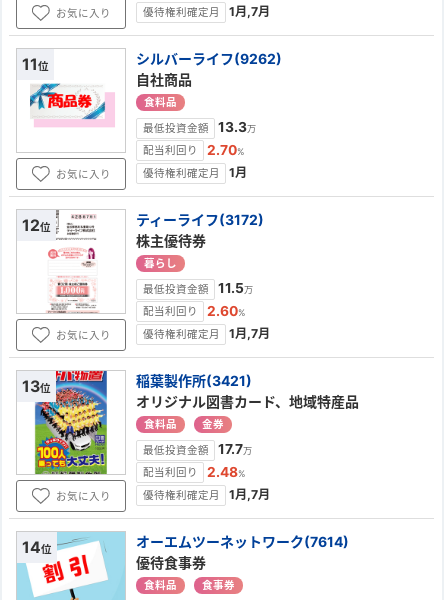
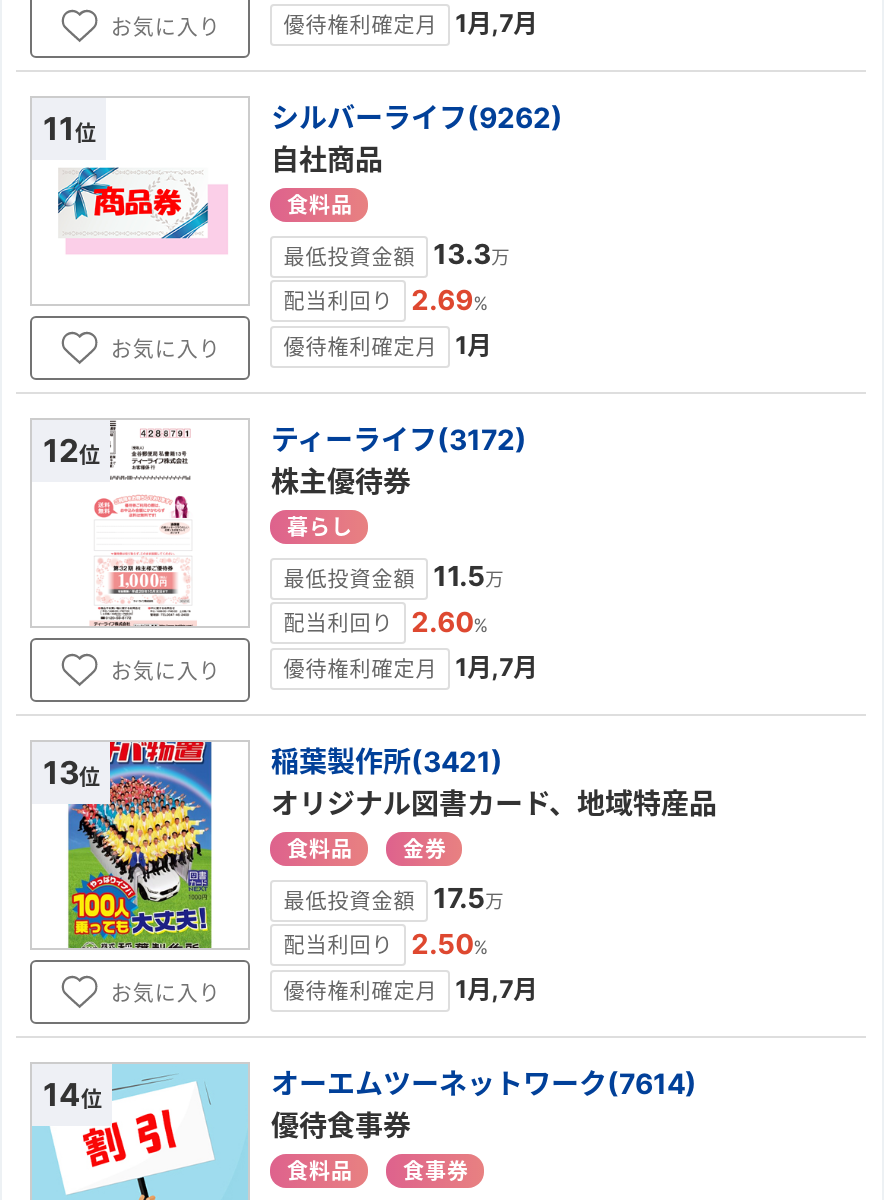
- 配当利回り 2.70%
+ 配当利回り 2.69%

- 最低投資金額 17.7万
+ 最低投資金額 17.5万

- 配当利回り 2.48%
+ 配当利回り 2.50%
